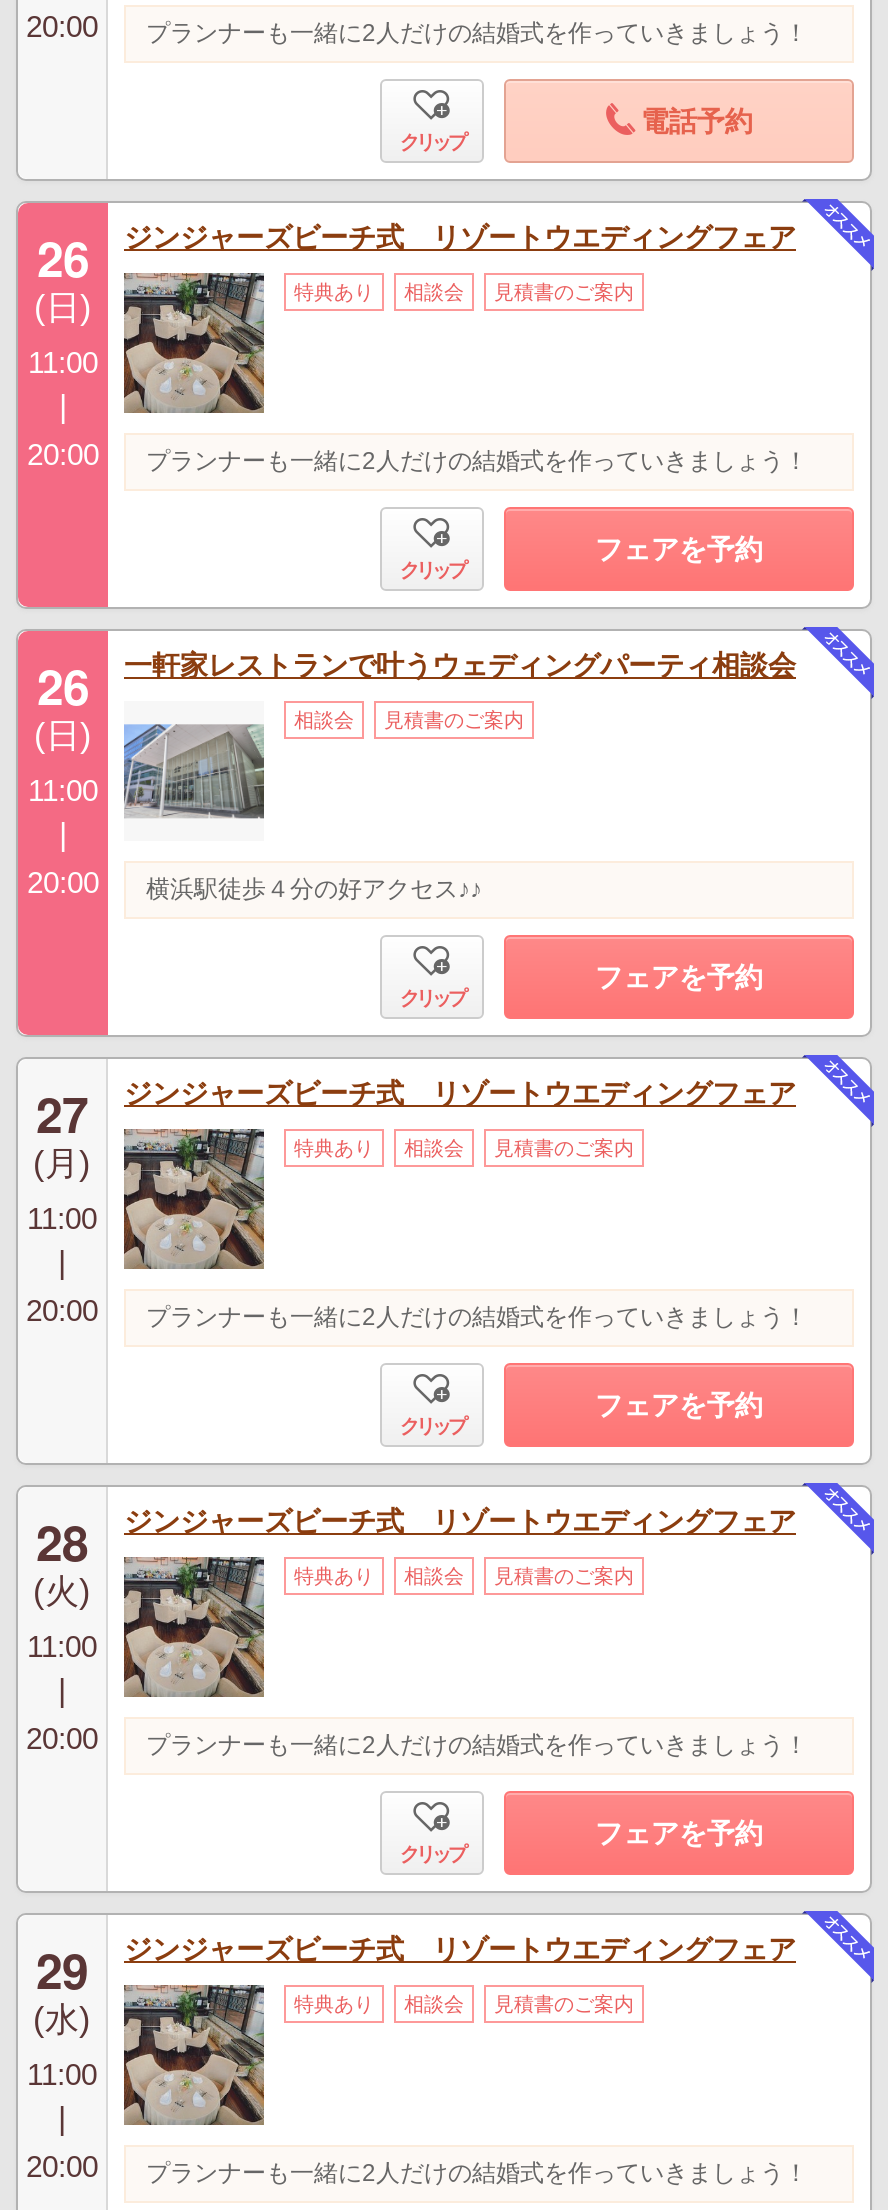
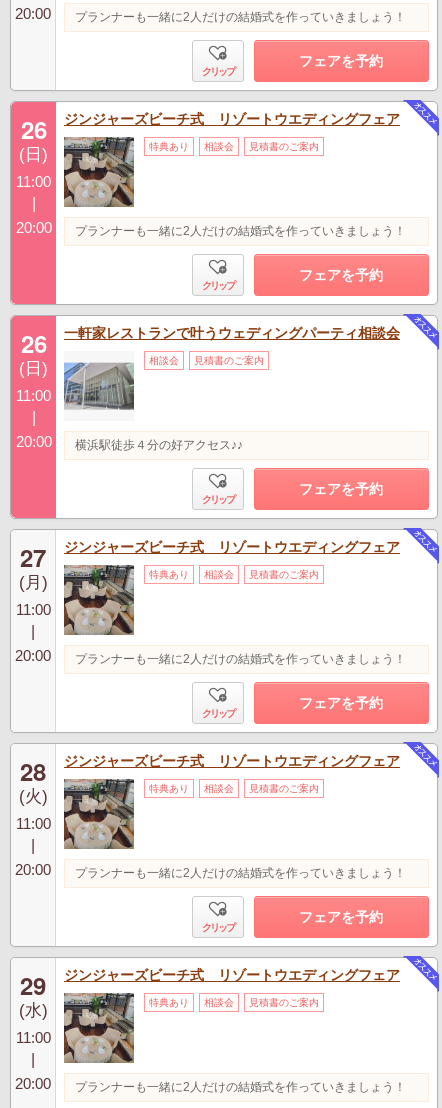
- 電話予約
+ フェアを予約
